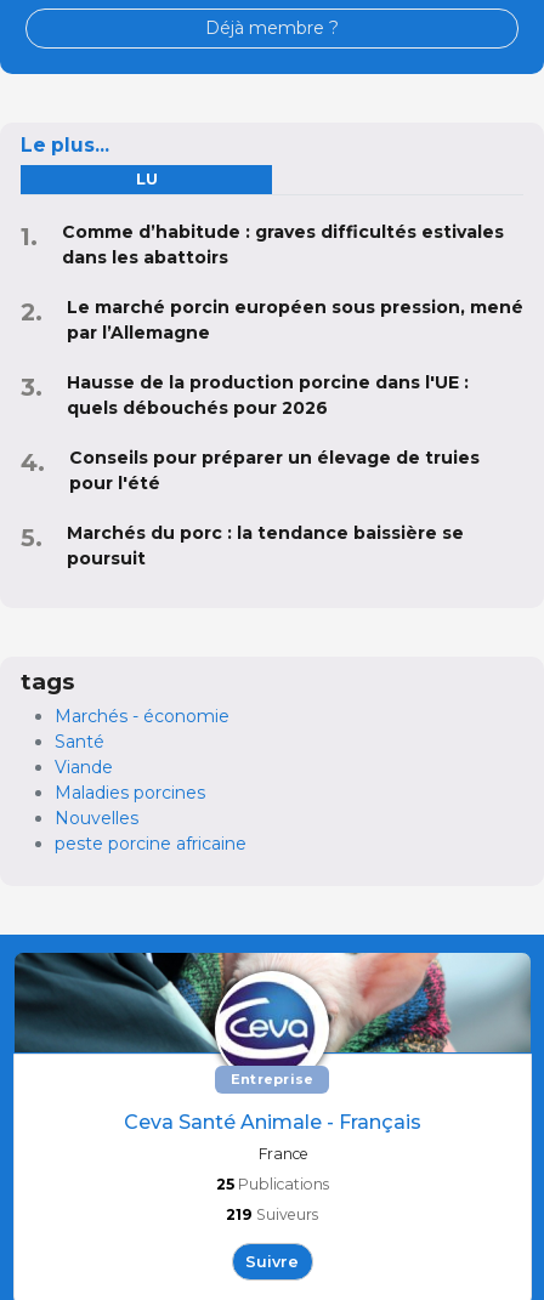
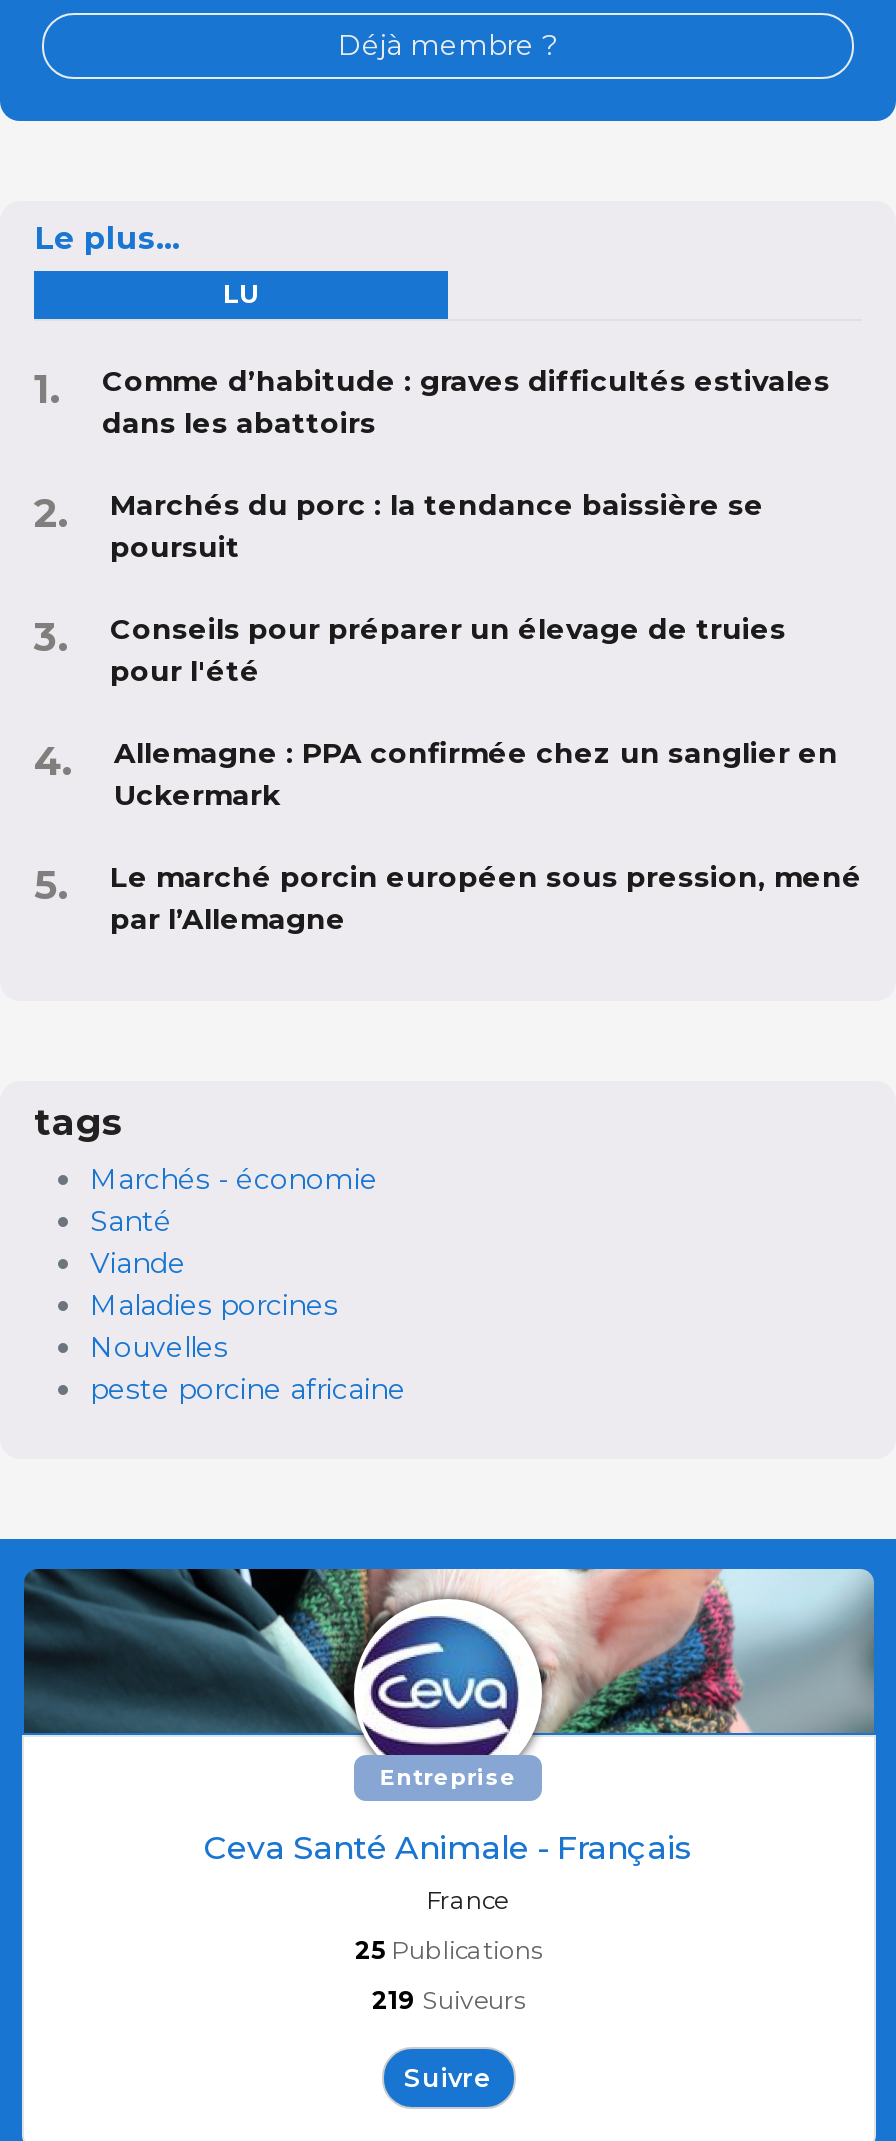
+ Allemagne : PPA confirmée chez un sanglier en
+ Uckermark

moved down: Le marché porcin européen sous pression, mené | par l’Allemagne

- Hausse de la production porcine dans l'UE :
- quels débouchés pour 2026

moved up: Conseils pour préparer un élevage de truies | pour l'été | Marchés du porc : la tendance baissière se | poursuit
